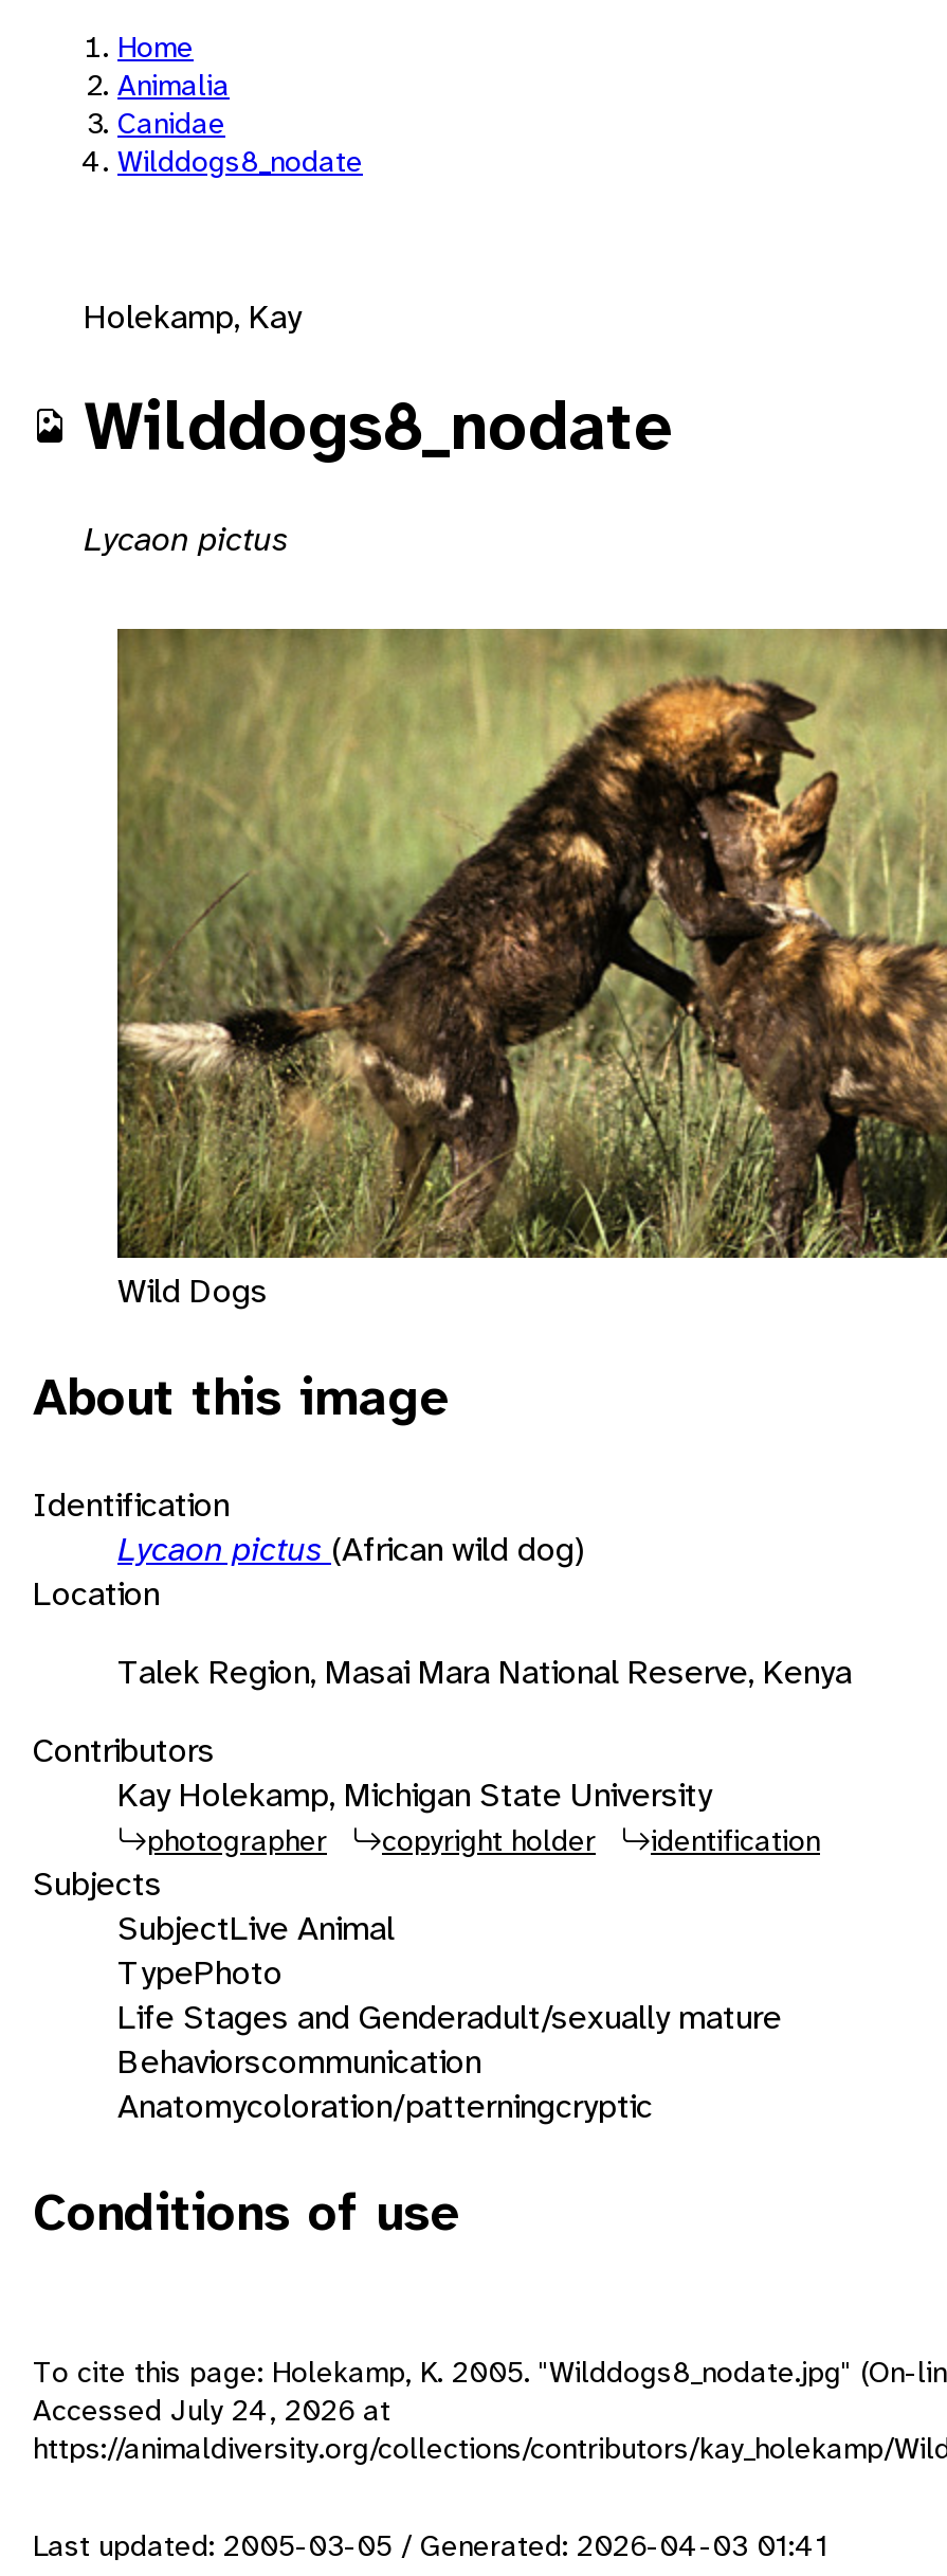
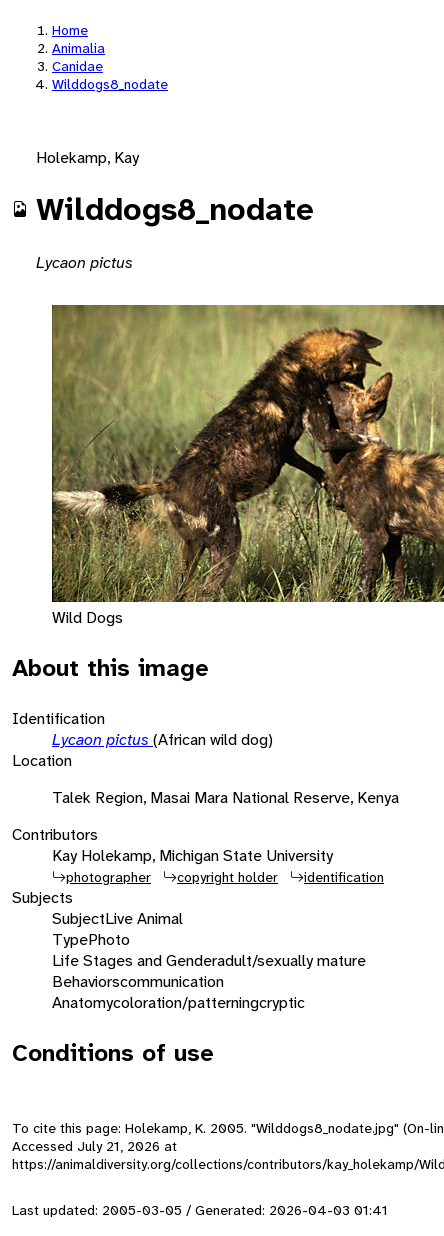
- Accessed July 24, 2026 at
+ Accessed July 21, 2026 at
